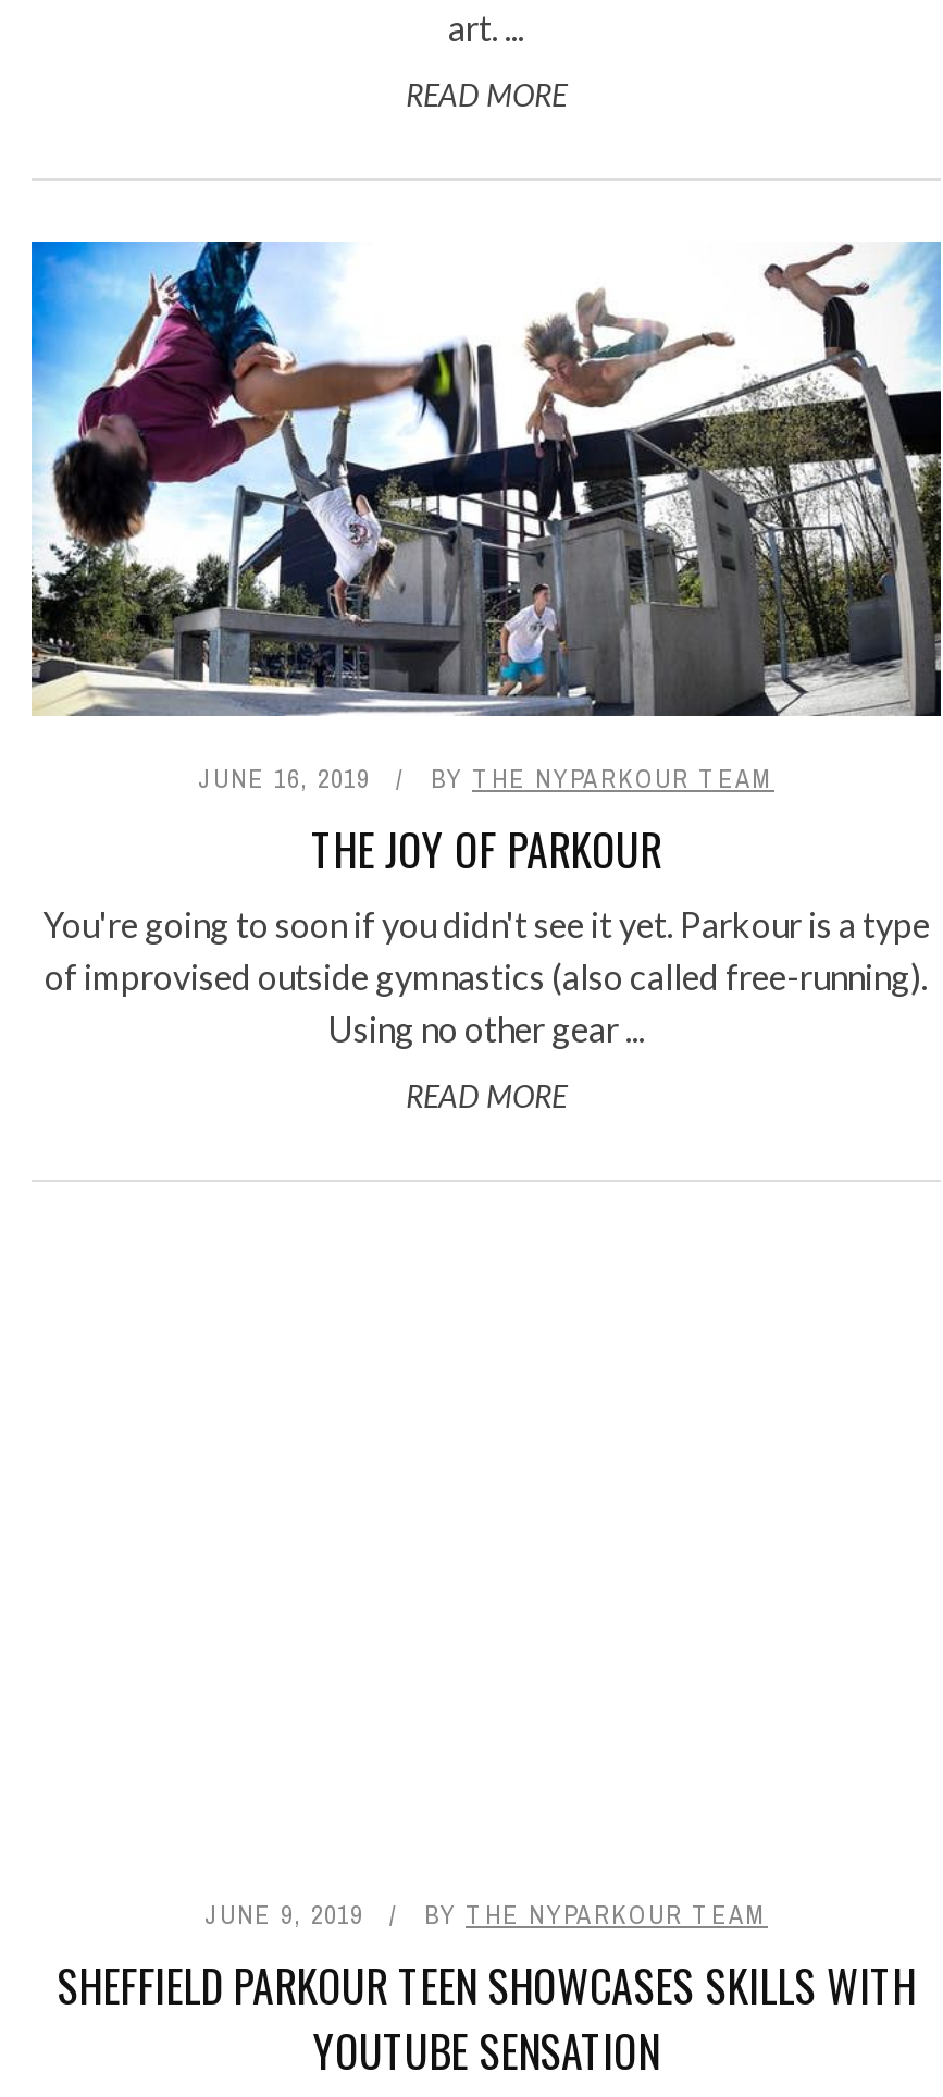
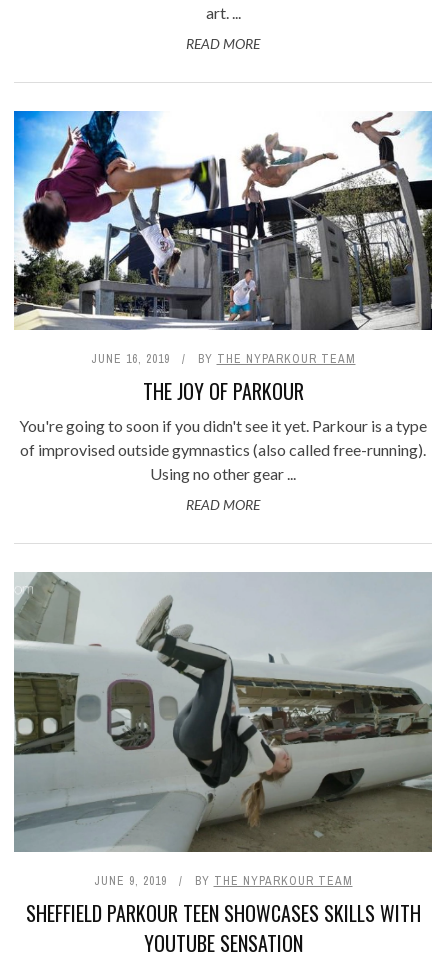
+ [image]
